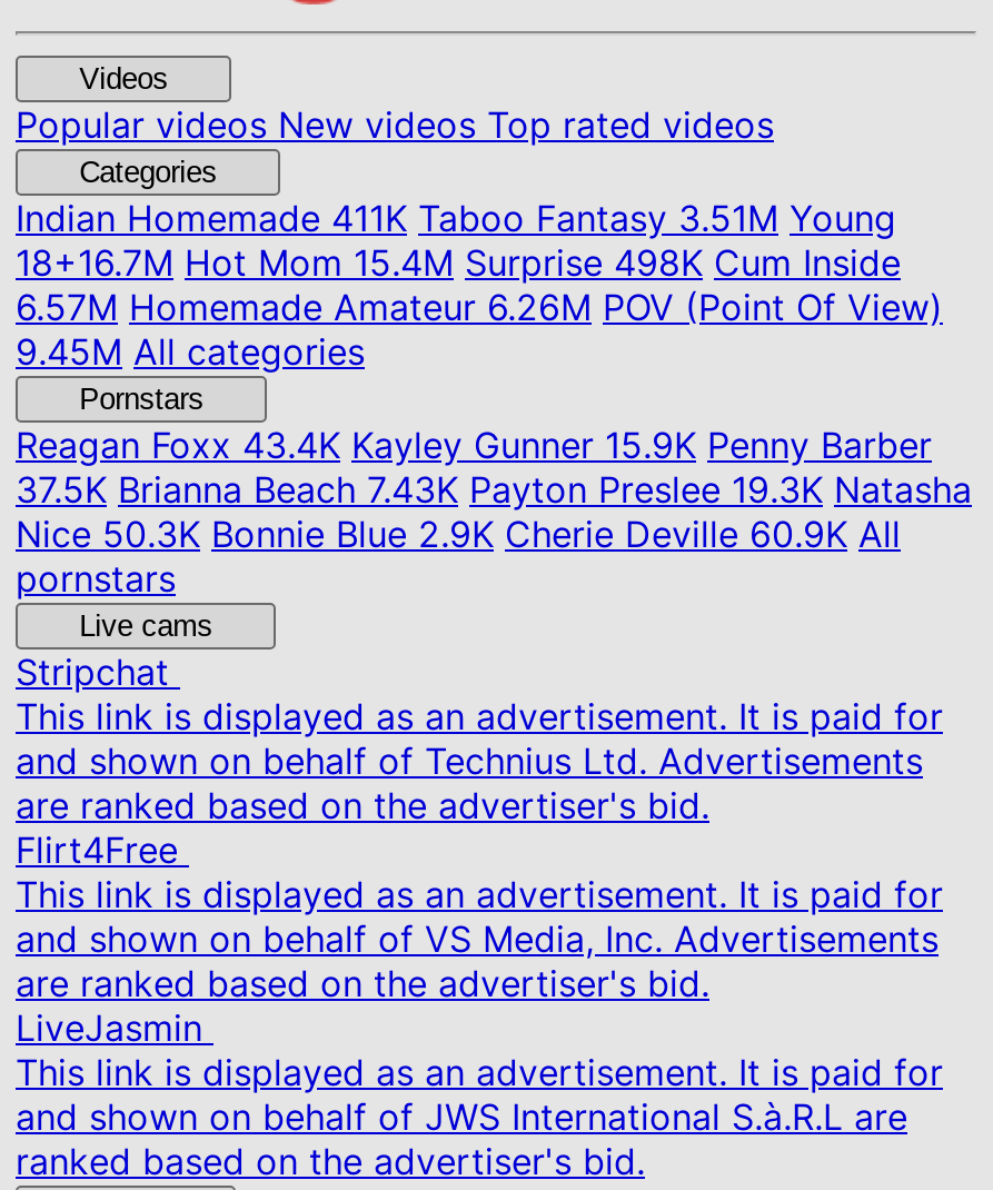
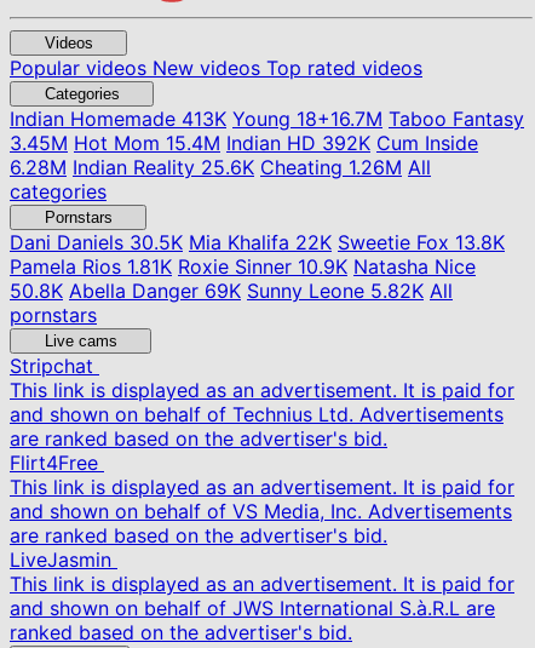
- Indian Homemade 411K Taboo Fantasy 3.51M Young
- 18+16.7M Hot Mom 15.4M Surprise 498K Cum Inside
- 6.57M Homemade Amateur 6.26M POV (Point Of View)
- 9.45M All categories
+ Indian Homemade 413K Young 18+16.7M Taboo Fantasy
+ 3.45M Hot Mom 15.4M Indian HD 392K Cum Inside
+ 6.28M Indian Reality 25.6K Cheating 1.26M All
+ categories

- Reagan Foxx43.4K Kayley Gunner 15.9K Penny Barber
- 37.5K Brianna Beach 7.43K Payton Preslee 19.3K Natasha
- Nice 50.3K Bonnie Blue 2.9K Cherie Deville 60.9K All
+ Dani Daniels30.5K Mia Khalifa 22K Sweetie Fox 13.8K
+ Pamela Rios 1.81K Roxie Sinner 10.9K Natasha Nice
+ 50.8K Abella Danger 69K Sunny Leone 5.82K All
